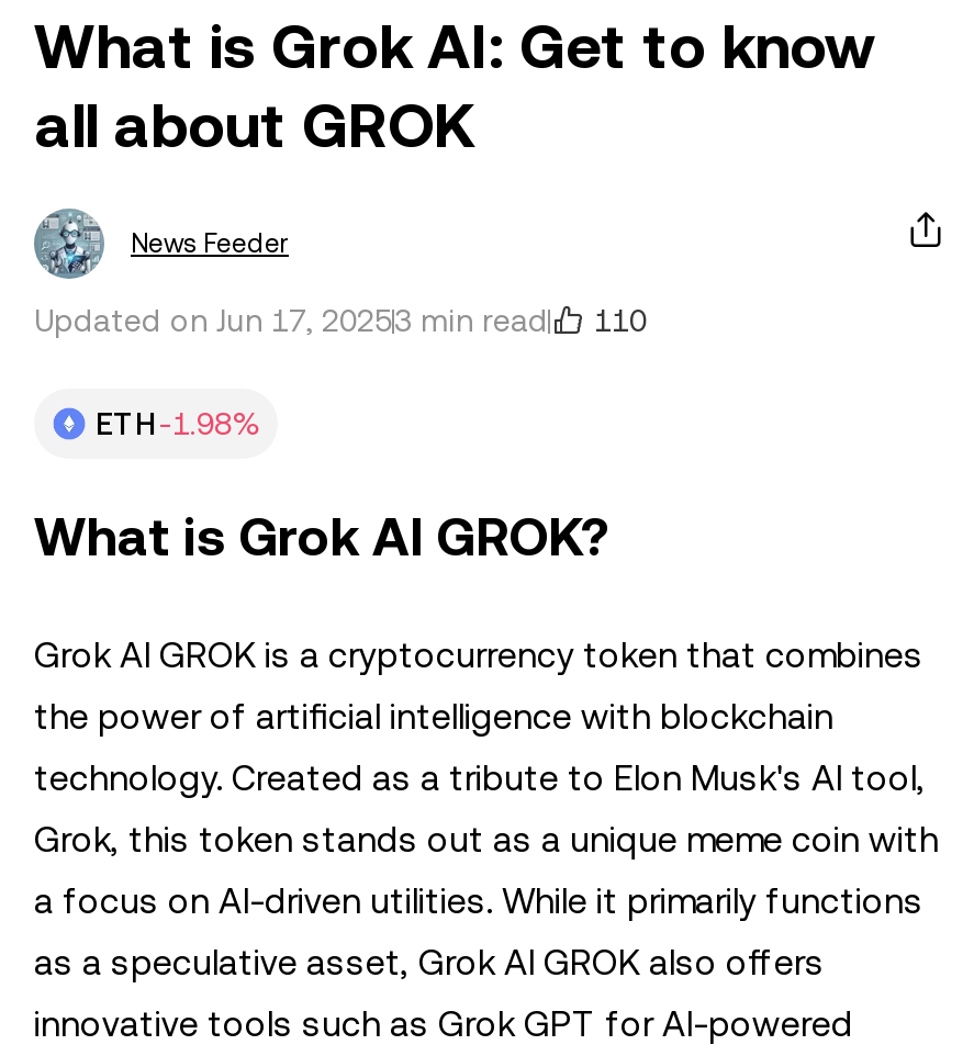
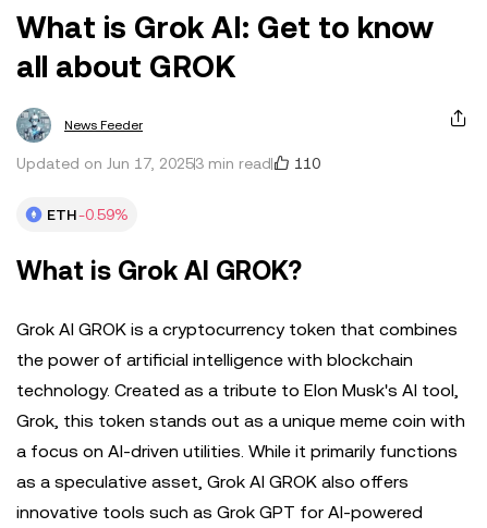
- ETH -1.98%
+ ETH -0.59%
